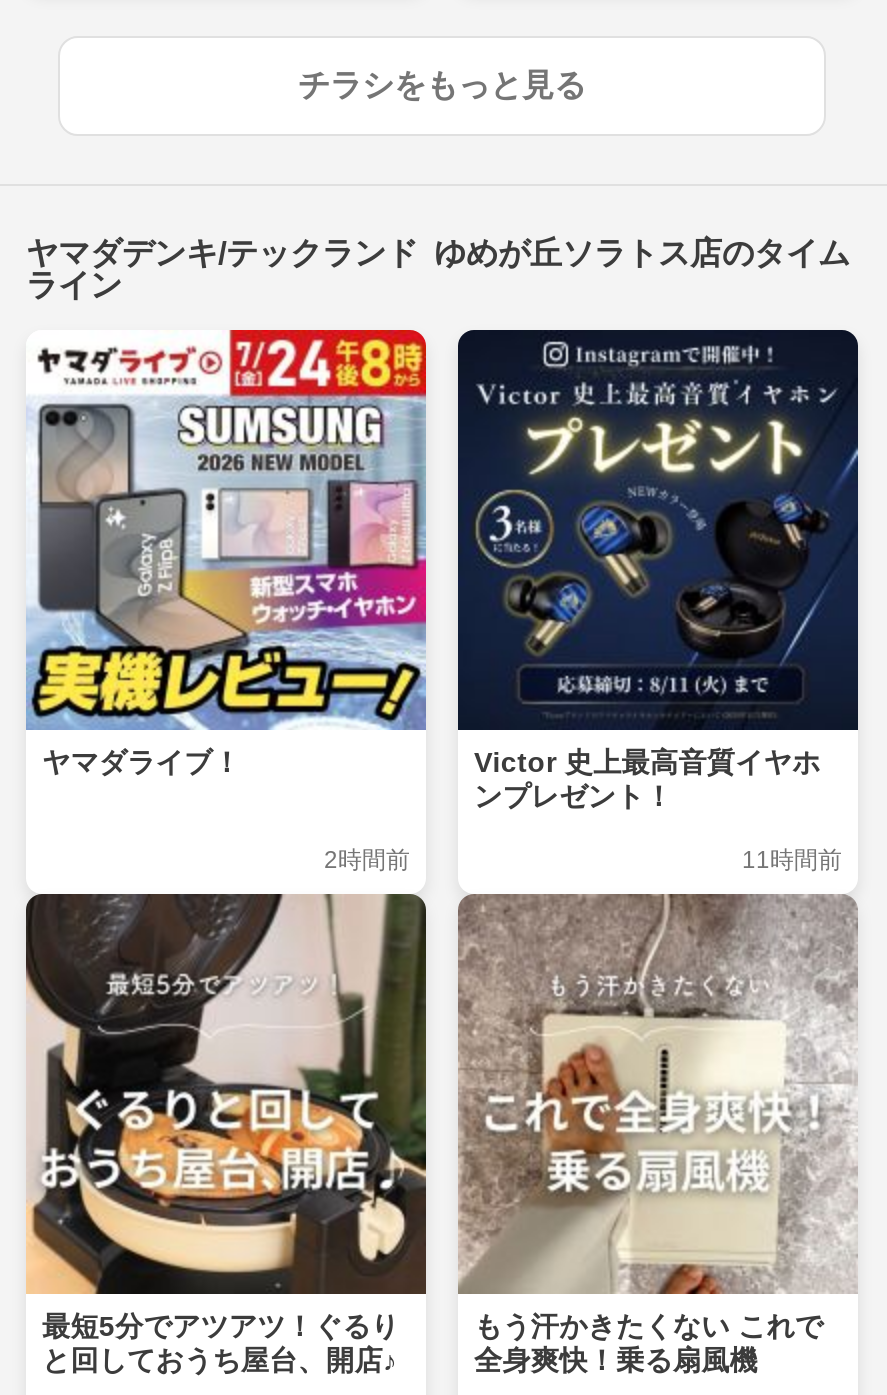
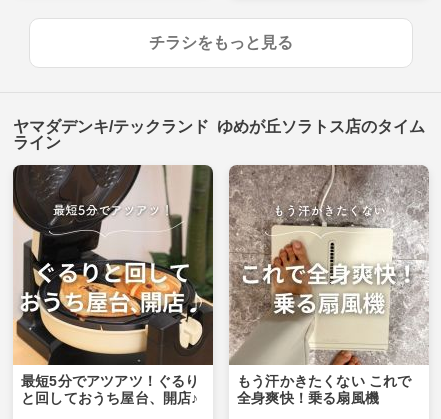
- [image]
- ヤマダライブ！
- 2時間前

- [image]
- Victor 史上最高音質イヤホ
- ンプレゼント！
- 11時間前
